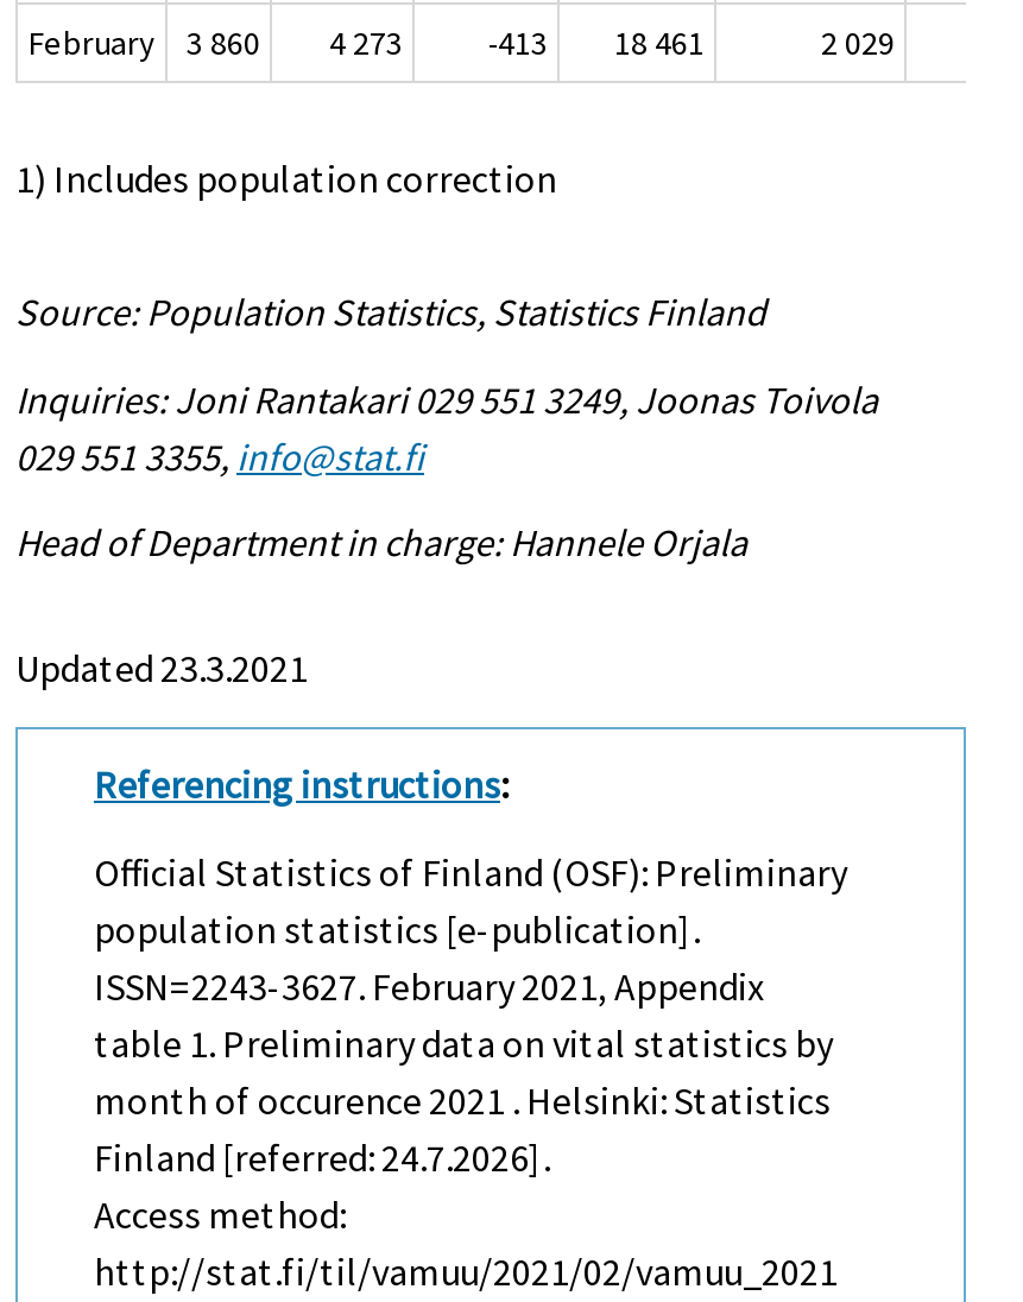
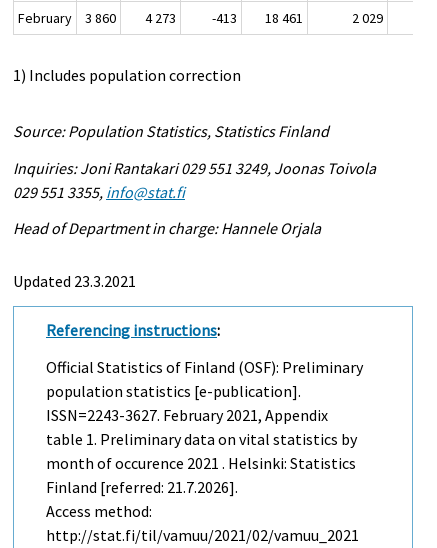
- Finland [referred: 24.7.2026].
+ Finland [referred: 21.7.2026].
